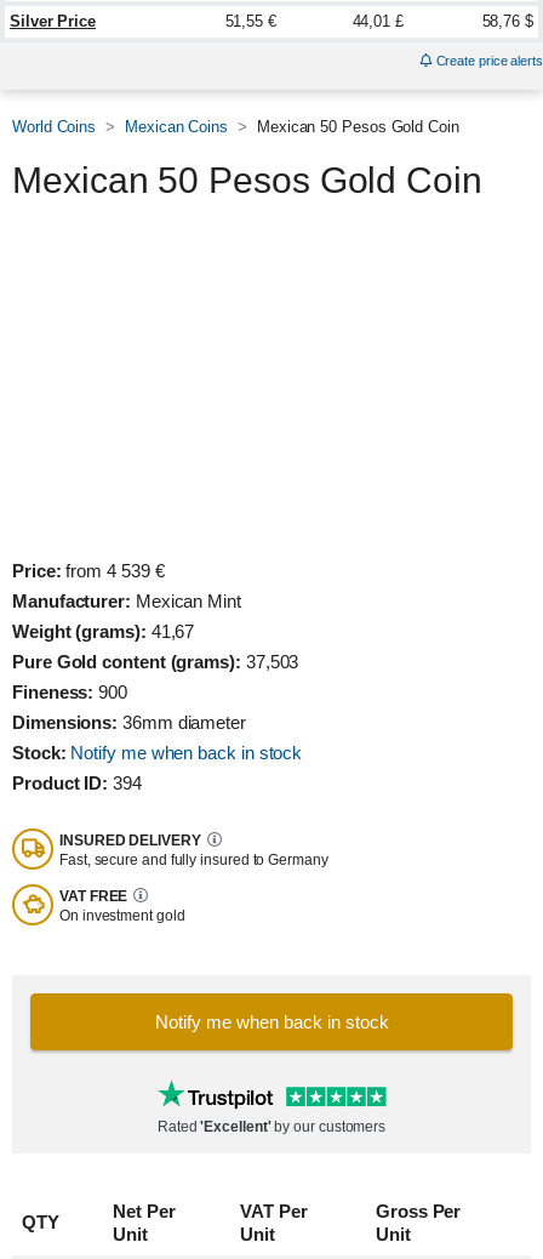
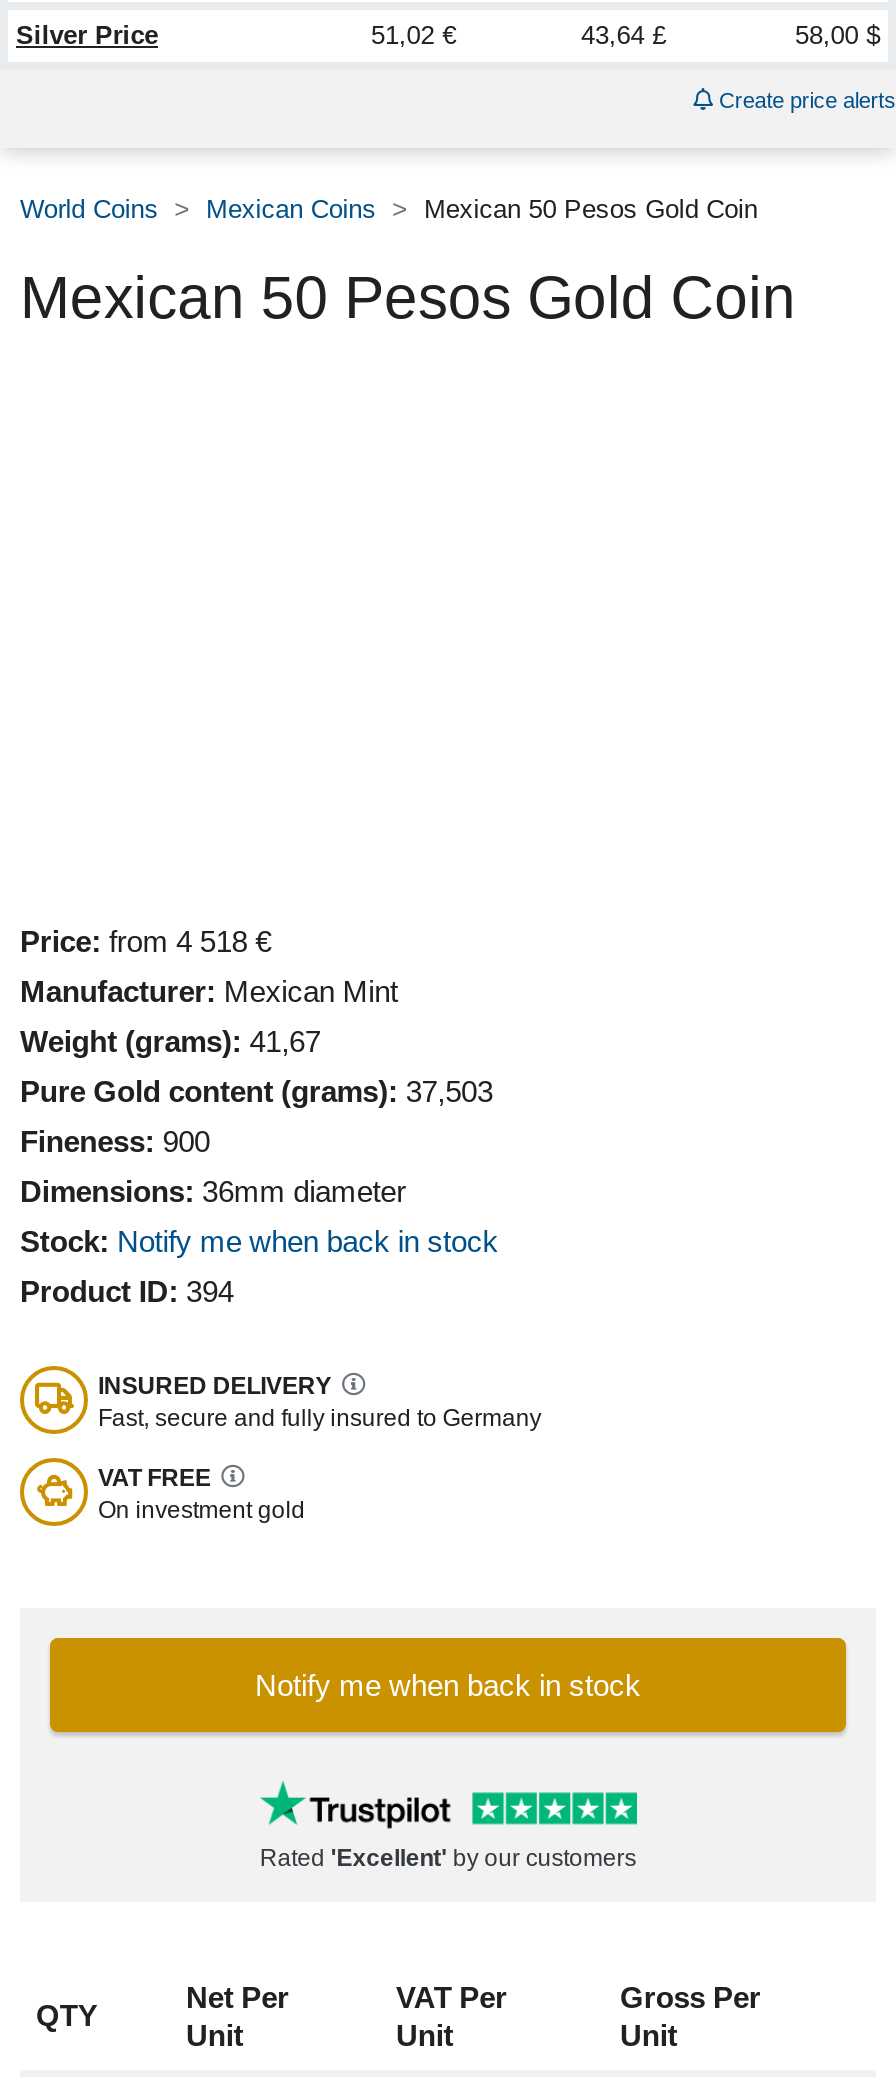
- 51,55 €
+ 51,02 €

- 44,01 £
+ 43,64 £

- 58,76 $
+ 58,00 $

- Price: from 4 539 €
+ Price: from 4 518 €
